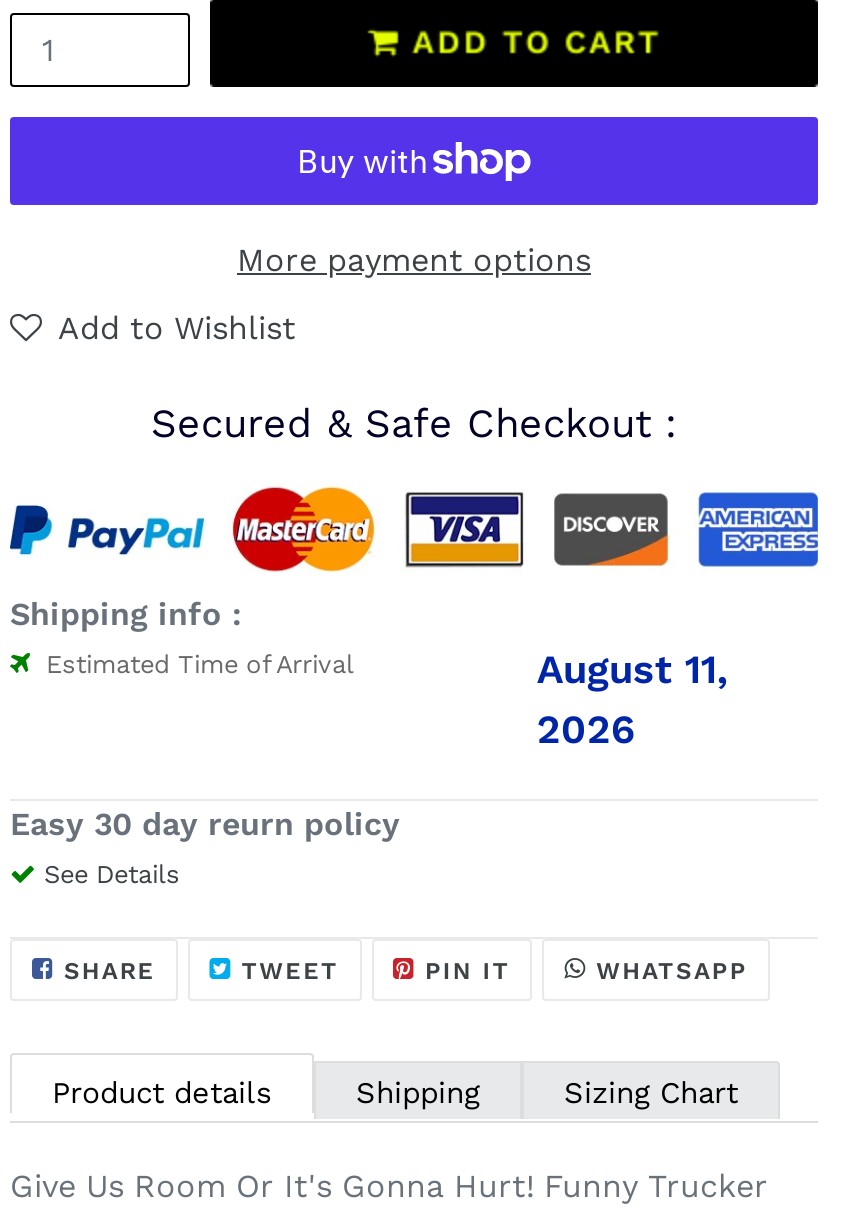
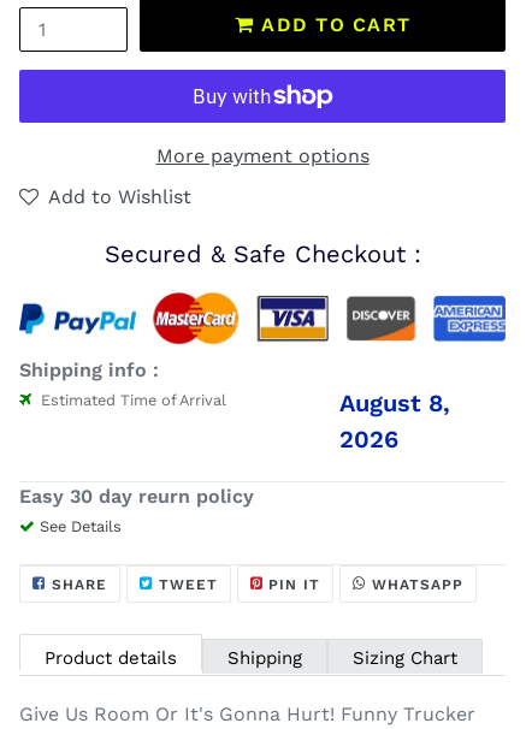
- August 11,
+ August 8,
